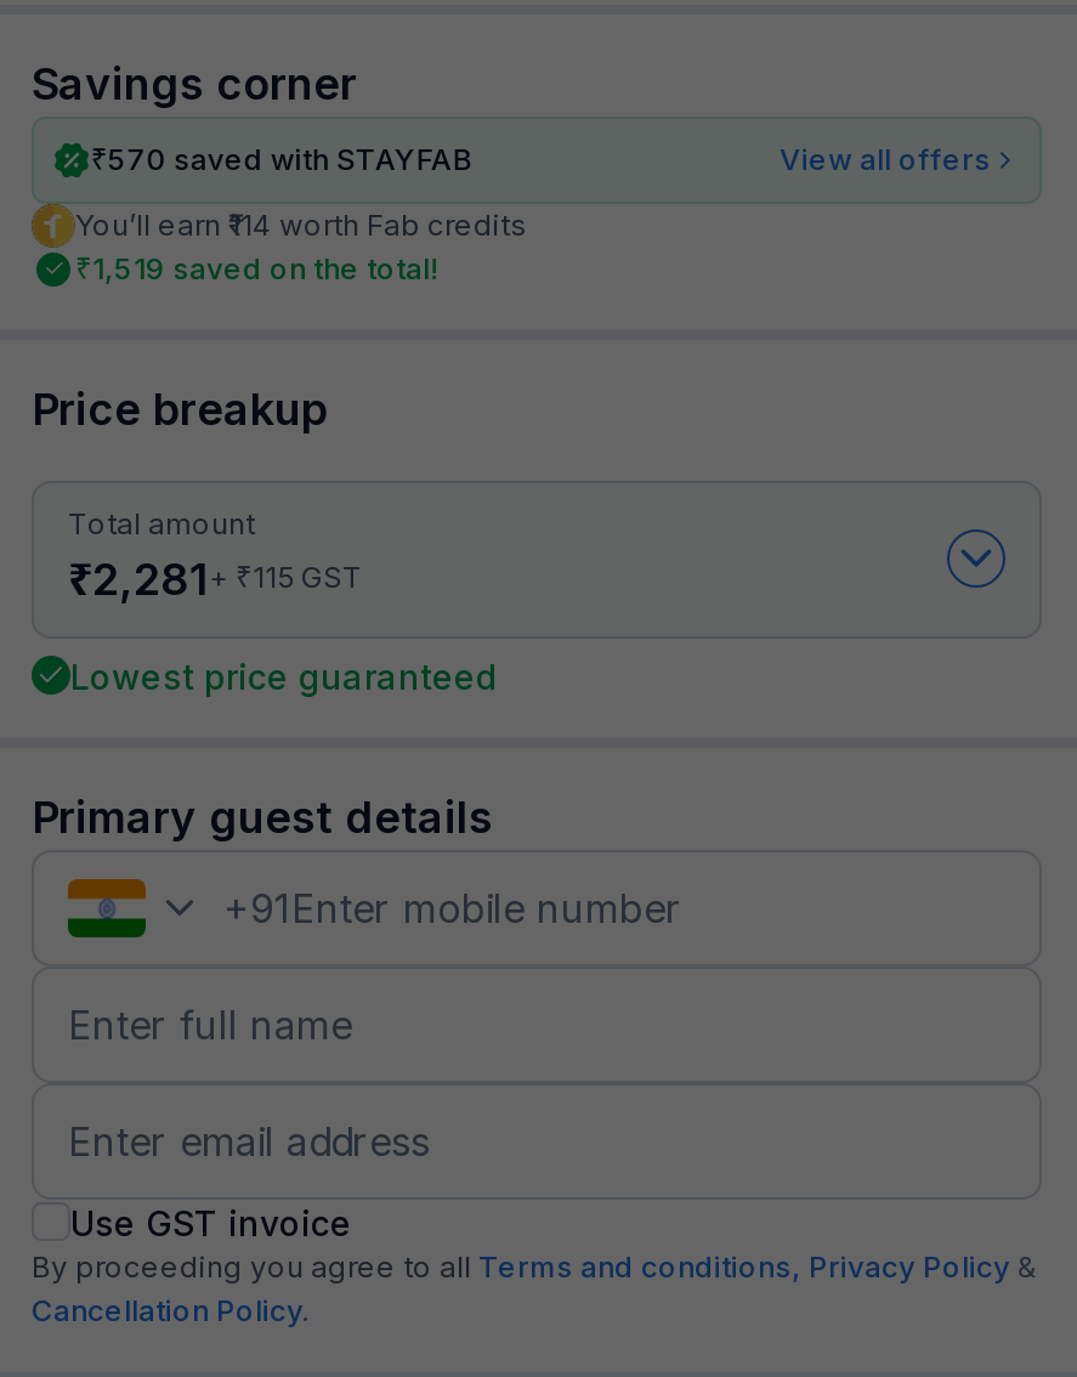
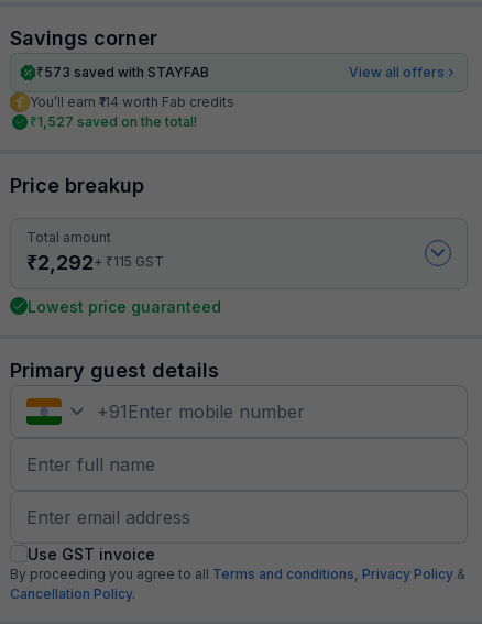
- ₹570 saved with STAYFAB
+ ₹573 saved with STAYFAB

- ₹1,519 saved on the total!
+ ₹1,527 saved on the total!

- ₹2,281+ ₹115GST
+ ₹2,292+ ₹115GST
